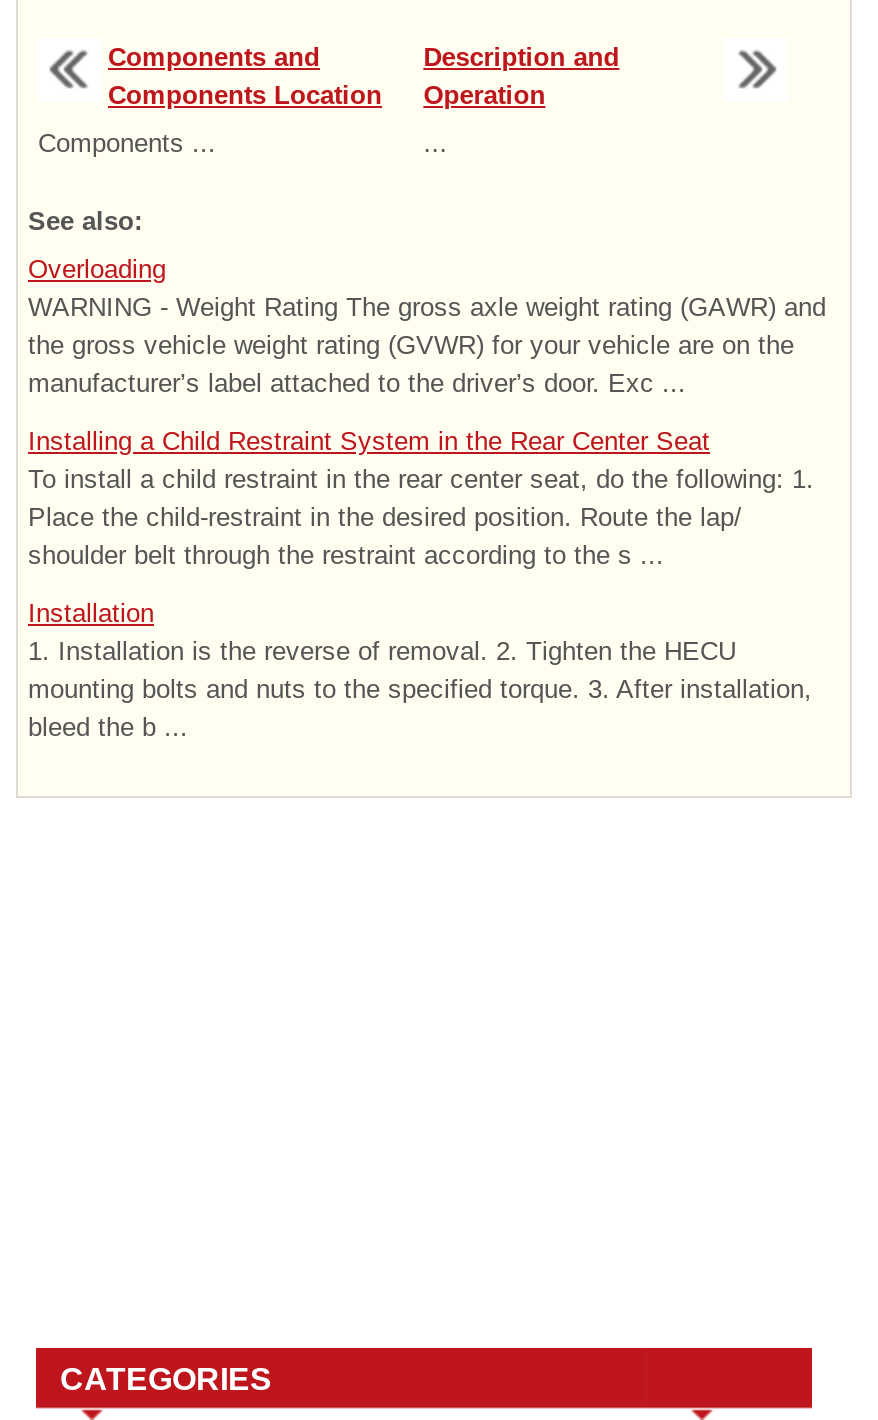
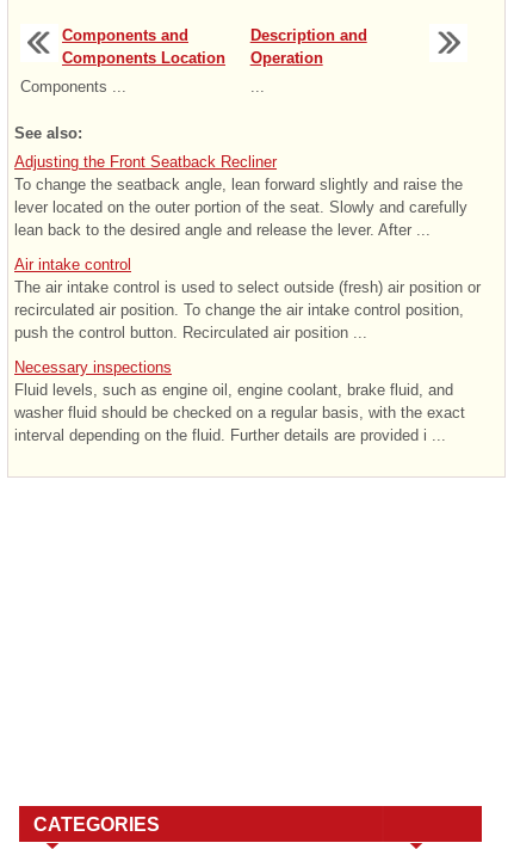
- Overloading
- WARNING - Weight Rating The gross axle weight rating (GAWR) and
- the gross vehicle weight rating (GVWR) for your vehicle are on the
- manufacturer’s label attached to the driver’s door. Exc ...
+ Adjusting the Front Seatback Recliner
+ To change the seatback angle, lean forward slightly and raise the
+ lever located on the outer portion of the seat. Slowly and carefully
+ lean back to the desired angle and release the lever. After ...

- Installing a Child Restraint System in the Rear Center Seat
- To install a child restraint in the rear center seat, do the following: 1.
- Place the child-restraint in the desired position. Route the lap/
- shoulder belt through the restraint according to the s ...
+ Air intake control
+ The air intake control is used to select outside (fresh) air position or
+ recirculated air position. To change the air intake control position,
+ push the control button. Recirculated air position ...

- Installation
- 1. Installation is the reverse of removal. 2. Tighten the HECU
- mounting bolts and nuts to the specified torque. 3. After installation,
- bleed the b ...
+ Necessary inspections
+ Fluid levels, such as engine oil, engine coolant, brake fluid, and
+ washer fluid should be checked on a regular basis, with the exact
+ interval depending on the fluid. Further details are provided i ...
